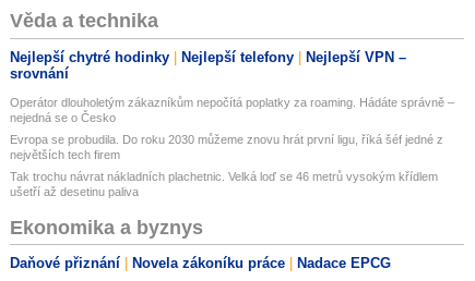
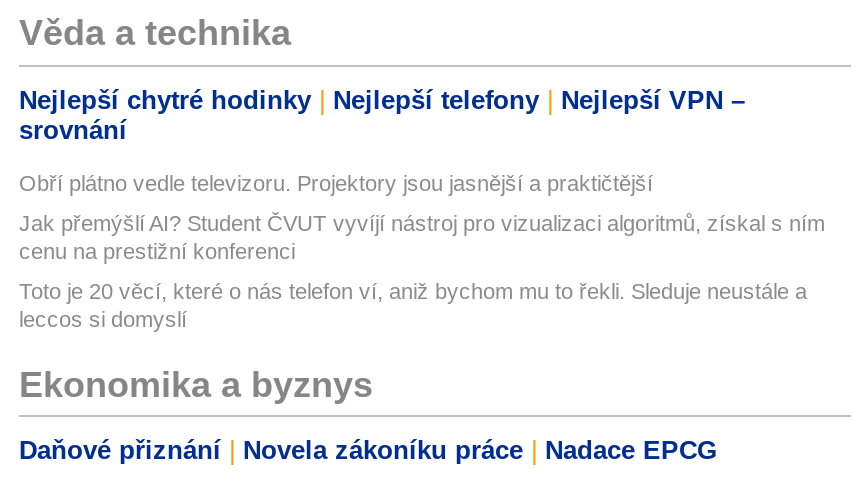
- Operátor dlouholetým zákazníkům nepočítá poplatky za roaming. Hádáte správně –
- nejedná se o Česko
+ Obří plátno vedle televizoru. Projektory jsou jasnější a praktičtější

- Evropa se probudila. Do roku 2030 můžeme znovu hrát první ligu, říká šéf jedné z
- největších tech firem
+ Jak přemýšlí AI? Student ČVUT vyvíjí nástroj pro vizualizaci algoritmů, získal s ním
+ cenu na prestižní konferenci

- Tak trochu návrat nákladních plachetnic. Velká loď se 46 metrů vysokým křídlem
- ušetří až desetinu paliva
+ Toto je 20 věcí, které o nás telefon ví, aniž bychom mu to řekli. Sleduje neustále a
+ leccos si domyslí
